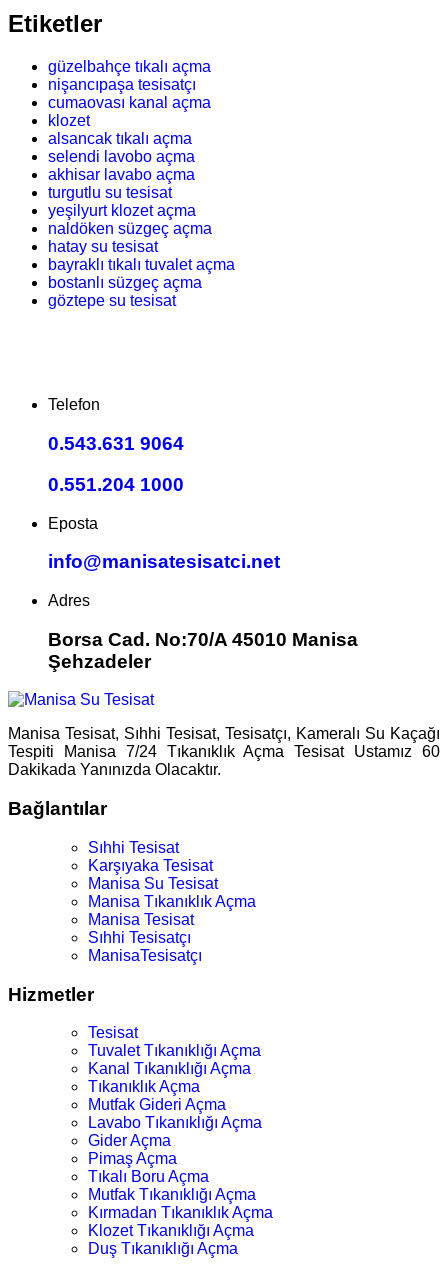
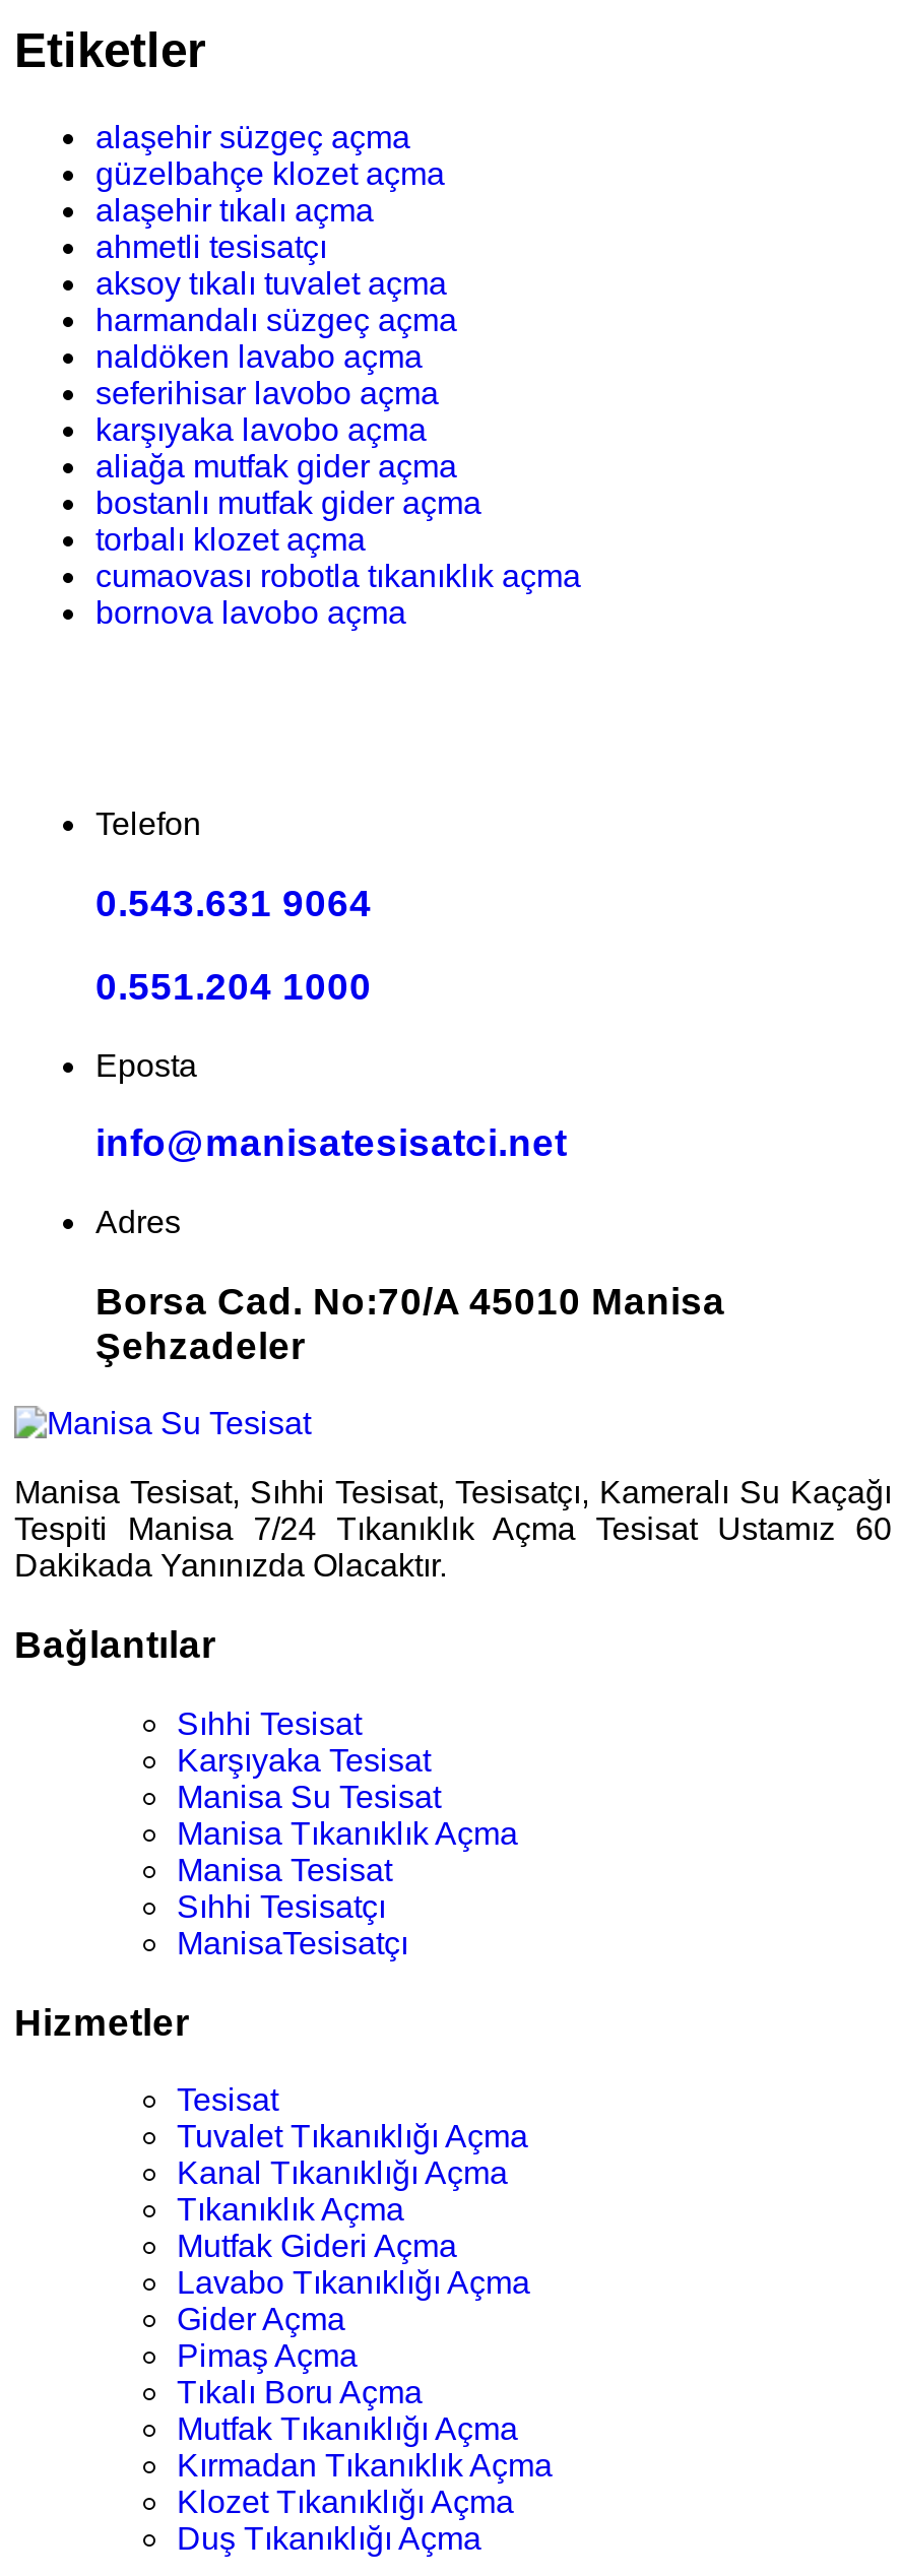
- güzelbahçe tıkalı açma
- nişancıpaşa tesisatçı
- cumaovası kanal açma
- klozet
- alsancak tıkalı açma
- selendi lavobo açma
- akhisar lavabo açma
- turgutlu su tesisat
- yeşilyurt klozet açma
- naldöken süzgeç açma
- hatay su tesisat
- bayraklı tıkalı tuvalet açma
- bostanlı süzgeç açma
- göztepe su tesisat
+ alaşehir süzgeç açma
+ güzelbahçe klozet açma
+ alaşehir tıkalı açma
+ ahmetli tesisatçı
+ aksoy tıkalı tuvalet açma
+ harmandalı süzgeç açma
+ naldöken lavabo açma
+ seferihisar lavobo açma
+ karşıyaka lavobo açma
+ aliağa mutfak gider açma
+ bostanlı mutfak gider açma
+ torbalı klozet açma
+ cumaovası robotla tıkanıklık açma
+ bornova lavobo açma
